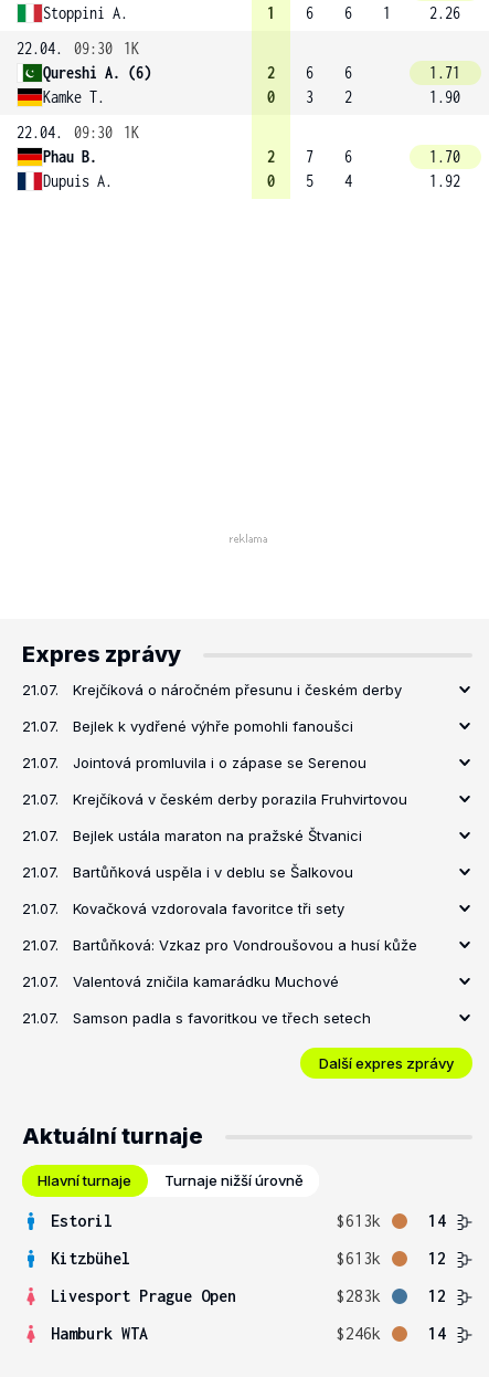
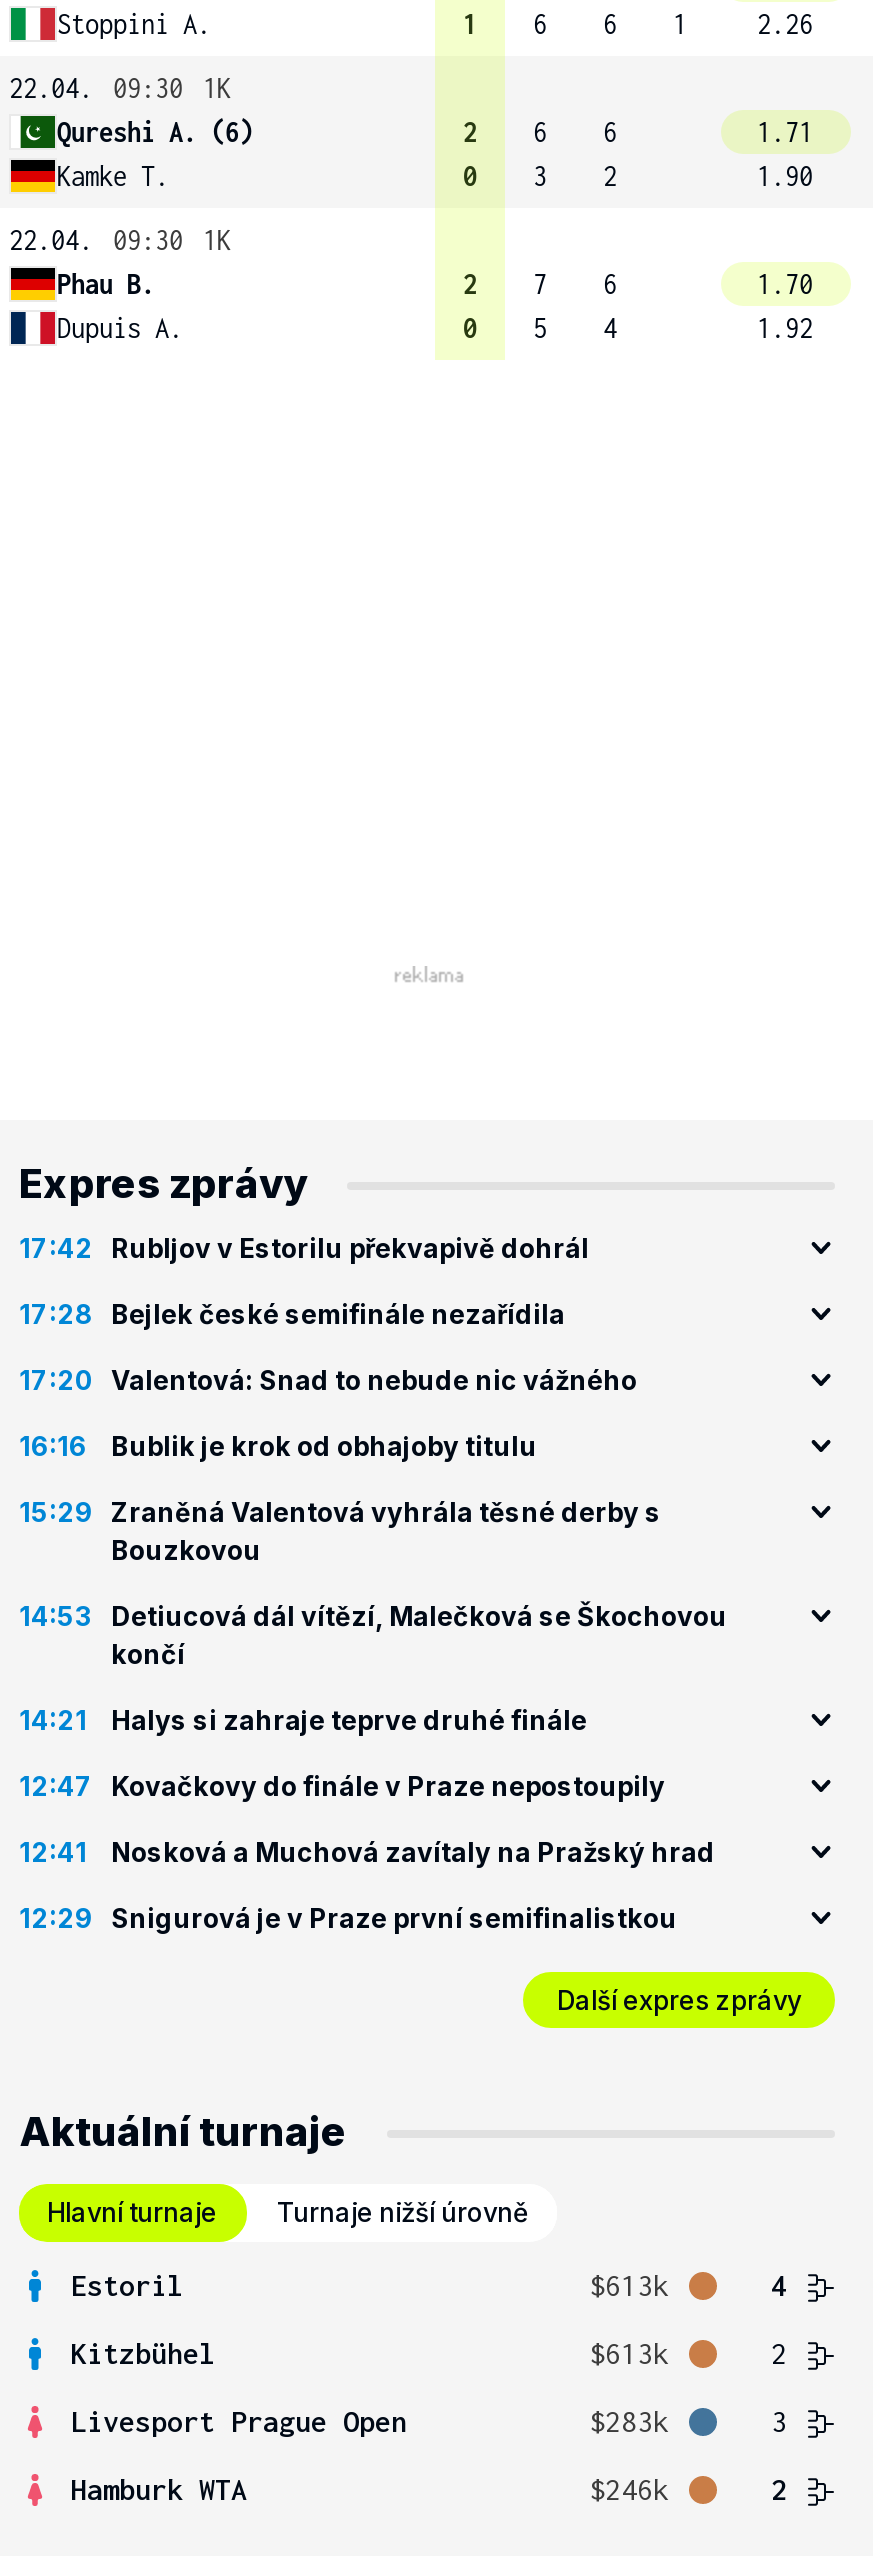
- 21.07.
- Krejčíková o náročném přesunu i českém derby
+ 17:42 Rubljov v Estorilu překvapivě dohrál

- 21.07.
- Bejlek k vydřené výhře pomohli fanoušci
+ 17:28 Bejlek české semifinále nezařídila

- 21.07.
- Jointová promluvila i o zápase se Serenou
+ 17:20 Valentová: Snad to nebude nic vážného

- 21.07.
- Krejčíková v českém derby porazila Fruhvirtovou
+ 16:16
+ Bublik je krok od obhajoby titulu

- 21.07.
- Bejlek ustála maraton na pražské Štvanici
+ 15:29 Zraněná Valentová vyhrála těsné derby s
+ Bouzkovou

- 21.07.
- Bartůňková uspěla i v deblu se Šalkovou
+ 14:53 Detiucová dál vítězí, Malečková se Škochovou
+ končí

- 21.07.
- Kovačková vzdorovala favoritce tři sety
+ 14:21
+ Halys si zahraje teprve druhé finále

- 21.07.
- Bartůňková: Vzkaz pro Vondroušovou a husí kůže
+ 12:47 Kovačkovy do finále v Praze nepostoupily

- 21.07.
- Valentová zničila kamarádku Muchové
+ 12:41
+ Nosková a Muchová zavítaly na Pražský hrad

- 21.07.
- Samson padla s favoritkou ve třech setech
+ 12:29 Snigurová je v Praze první semifinalistkou

- 14
+ 4

- 12
+ 2

- 12
+ 3

- 14
+ 2
